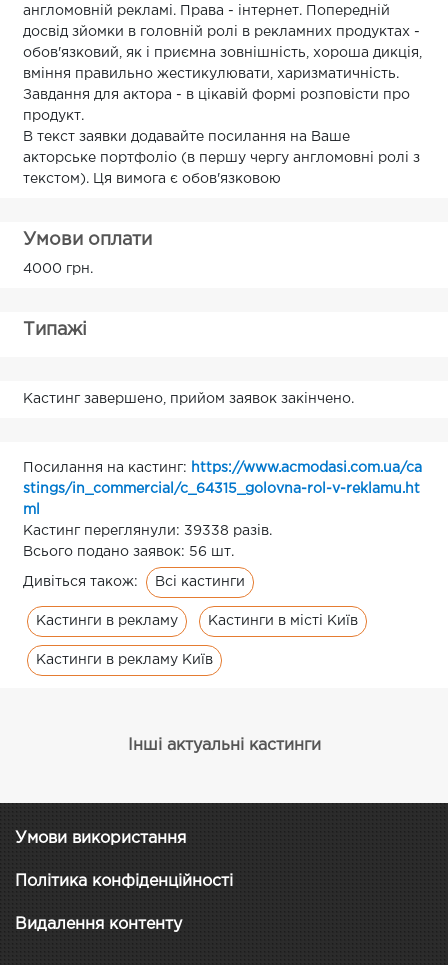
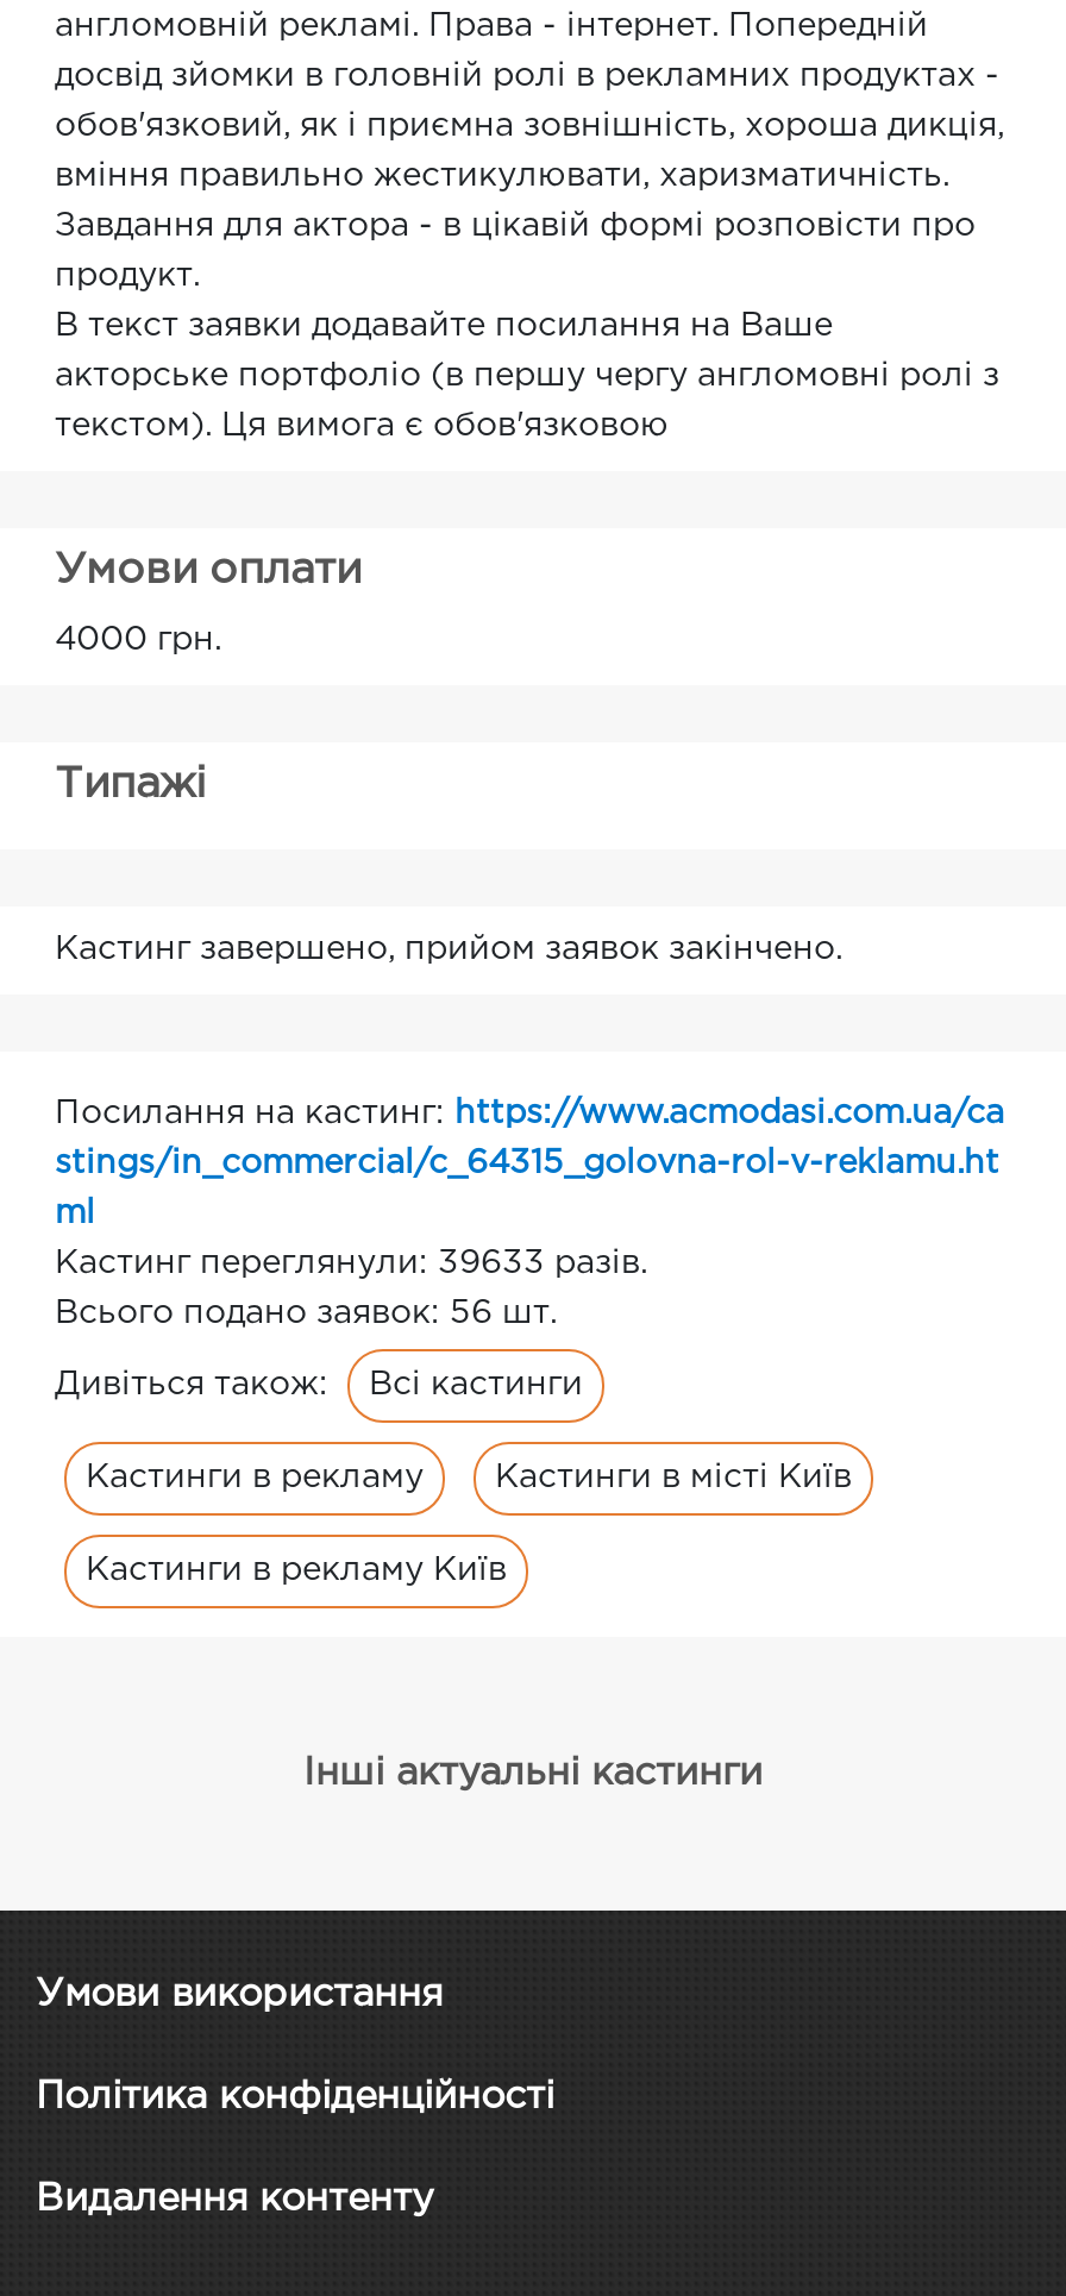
- Кастинг переглянули: 39338 разів.
+ Кастинг переглянули: 39633 разів.
